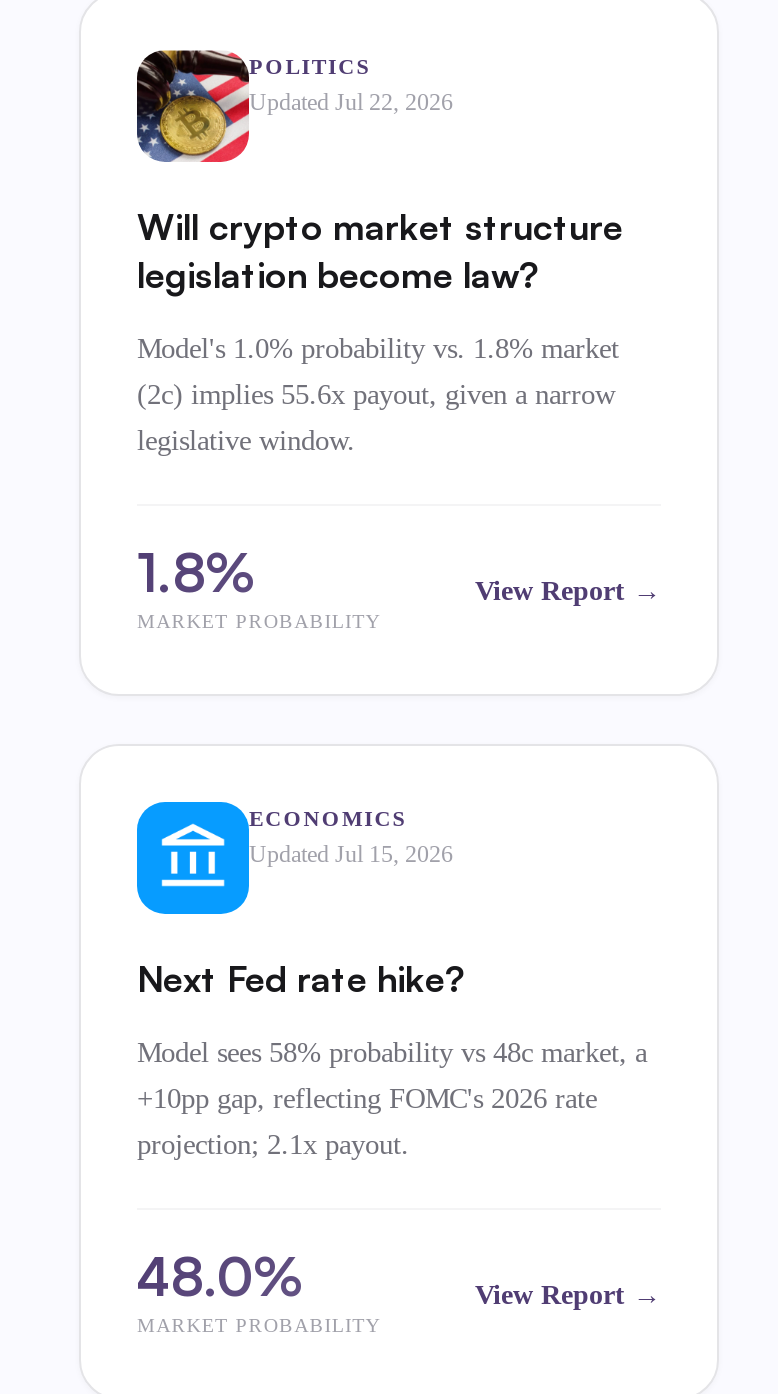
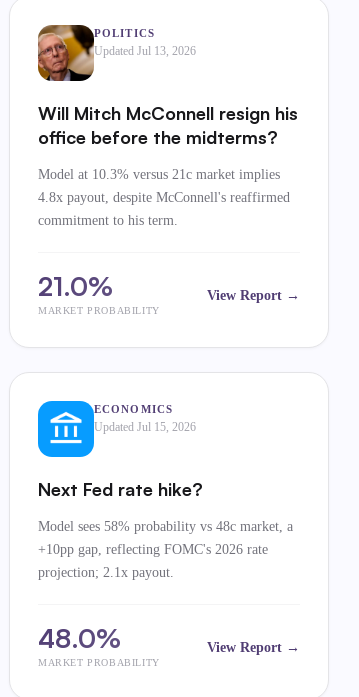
- [image]
- Updated Jul 22, 2026
+ [image]
+ Updated Jul 13, 2026

- Will crypto market structure
- legislation become law?
+ Will Mitch McConnell resign his
+ office before the midterms?

- Model's 1.0% probability vs. 1.8% market
- (2c) implies 55.6x payout, given a narrow
- legislative window.
+ Model at 10.3% versus 21c market implies
+ 4.8x payout, despite McConnell's reaffirmed
+ commitment to his term.

- 1.8%
+ 21.0%
